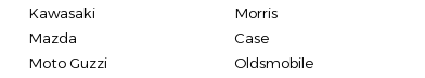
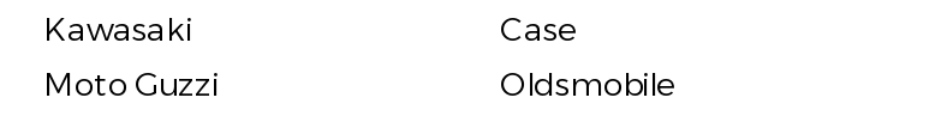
- Morris
- Mazda
